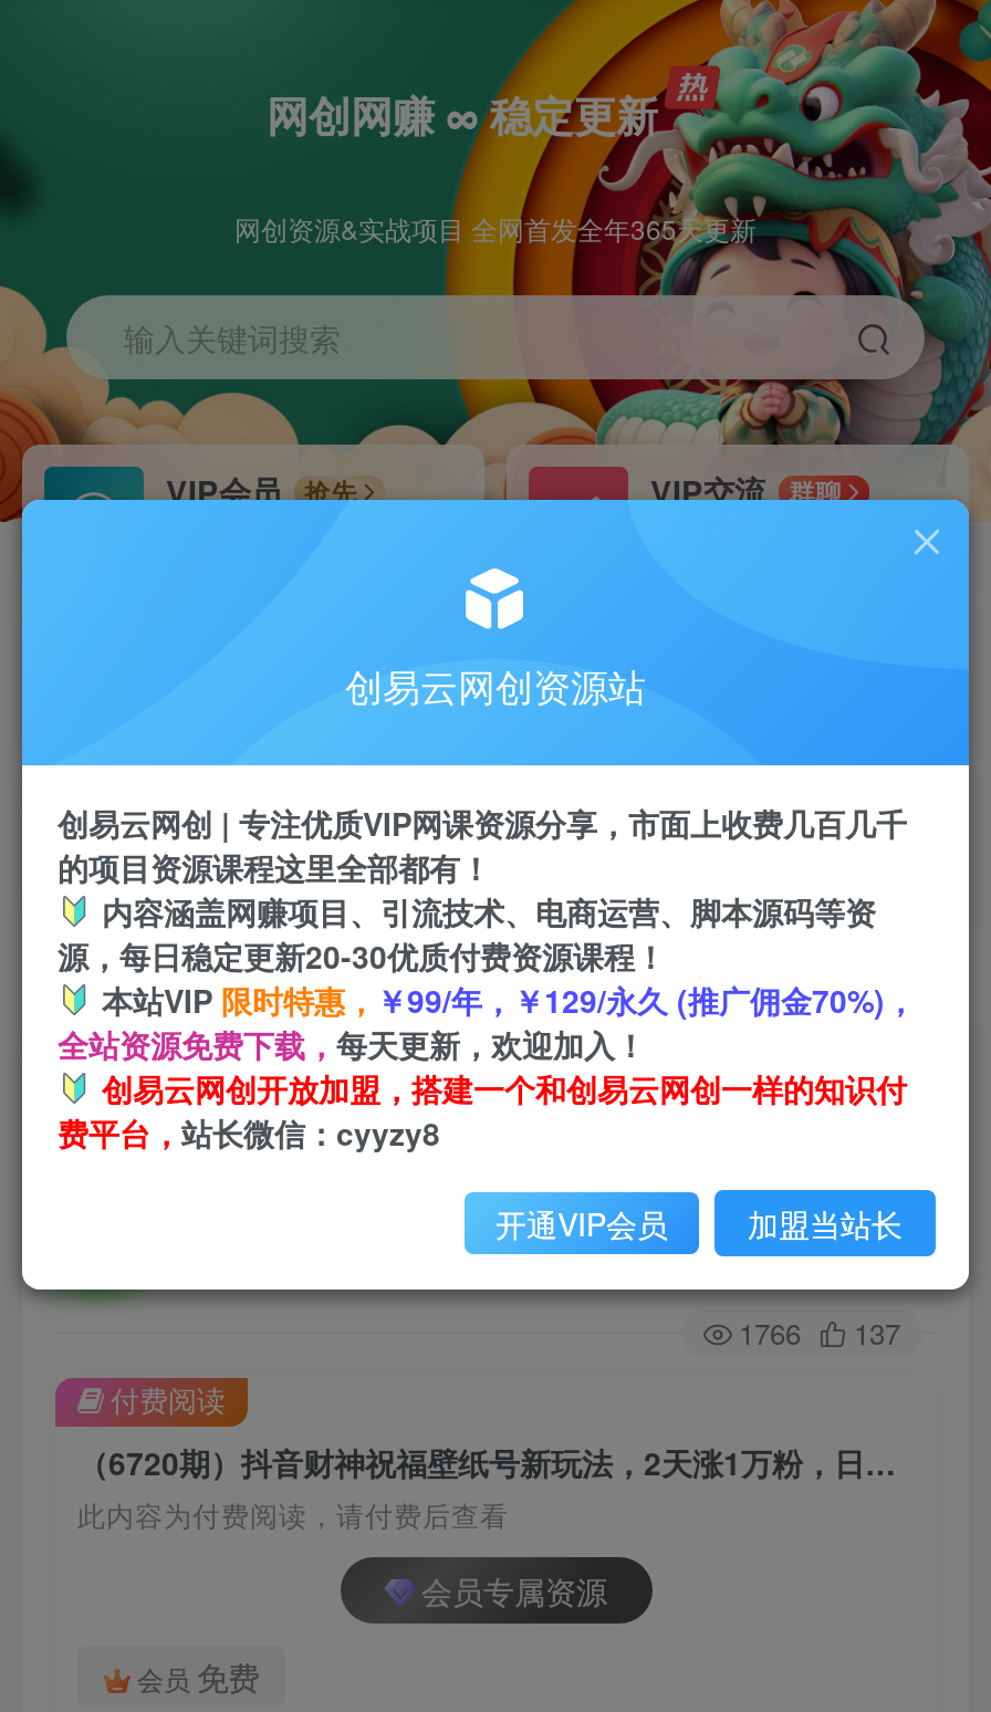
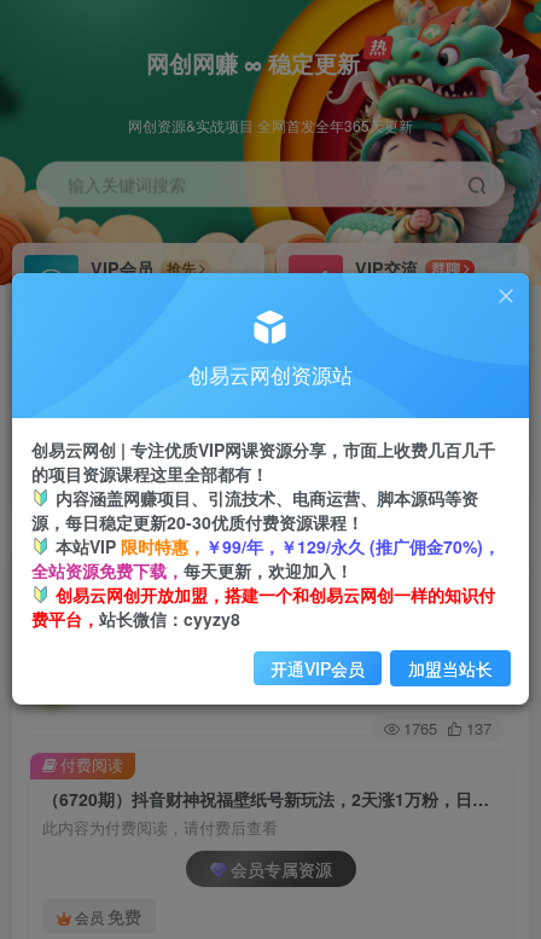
- 1766 137
+ 1765 137
